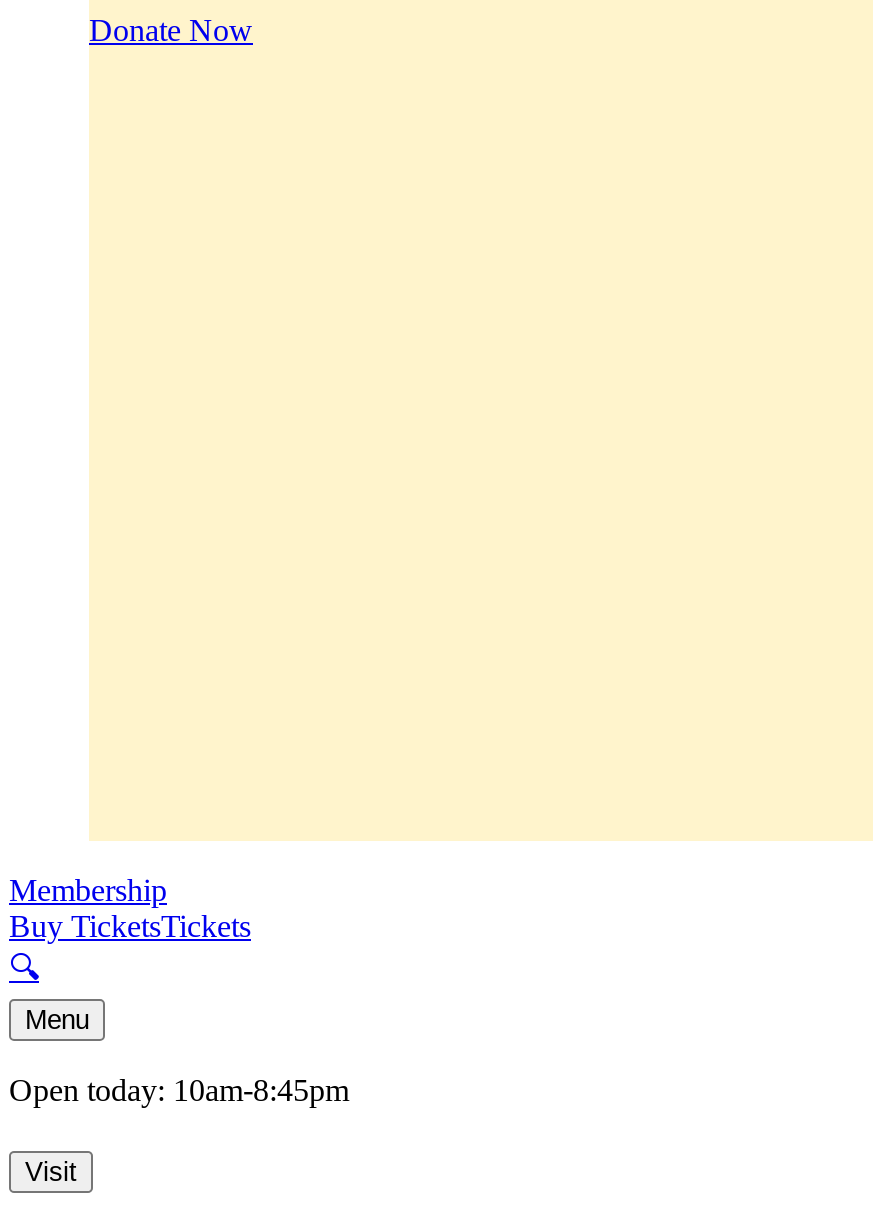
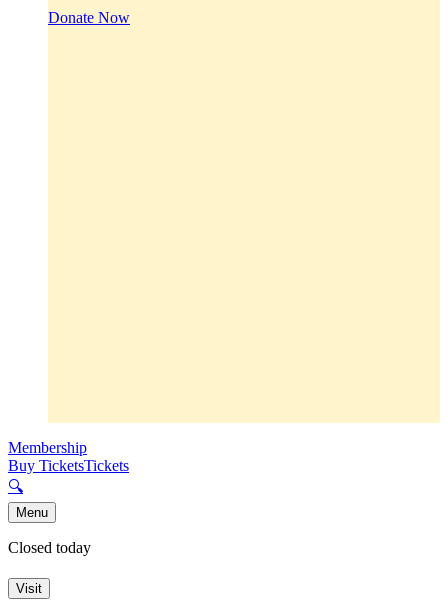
- Open today: 10am-8:45pm
+ Closed today
